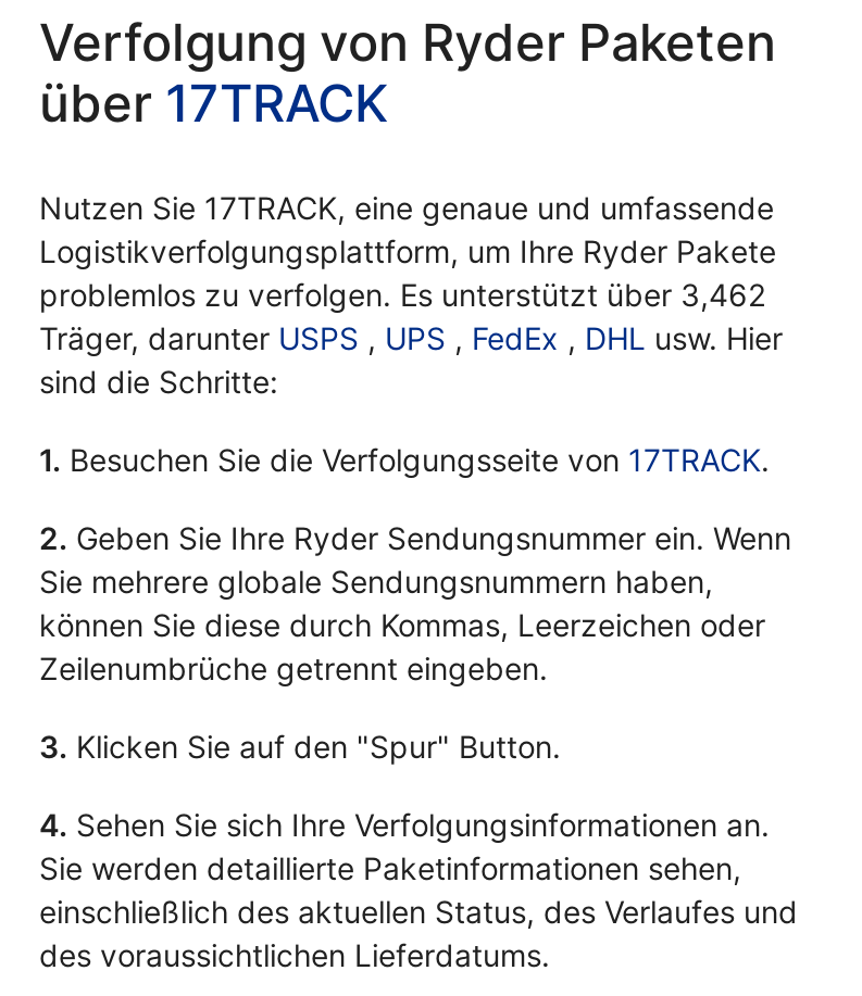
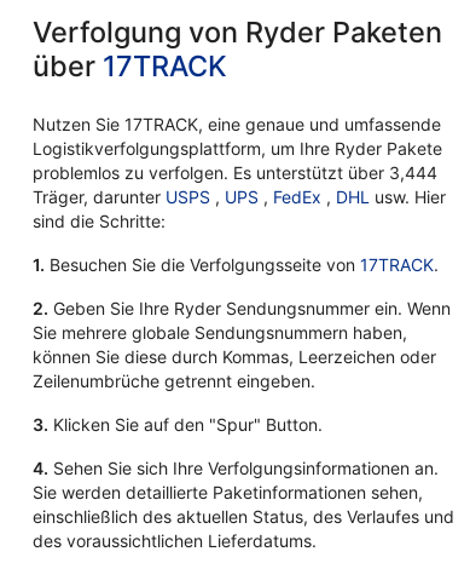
- problemlos zu verfolgen. Es unterstützt über 3,462
+ problemlos zu verfolgen. Es unterstützt über 3,444
